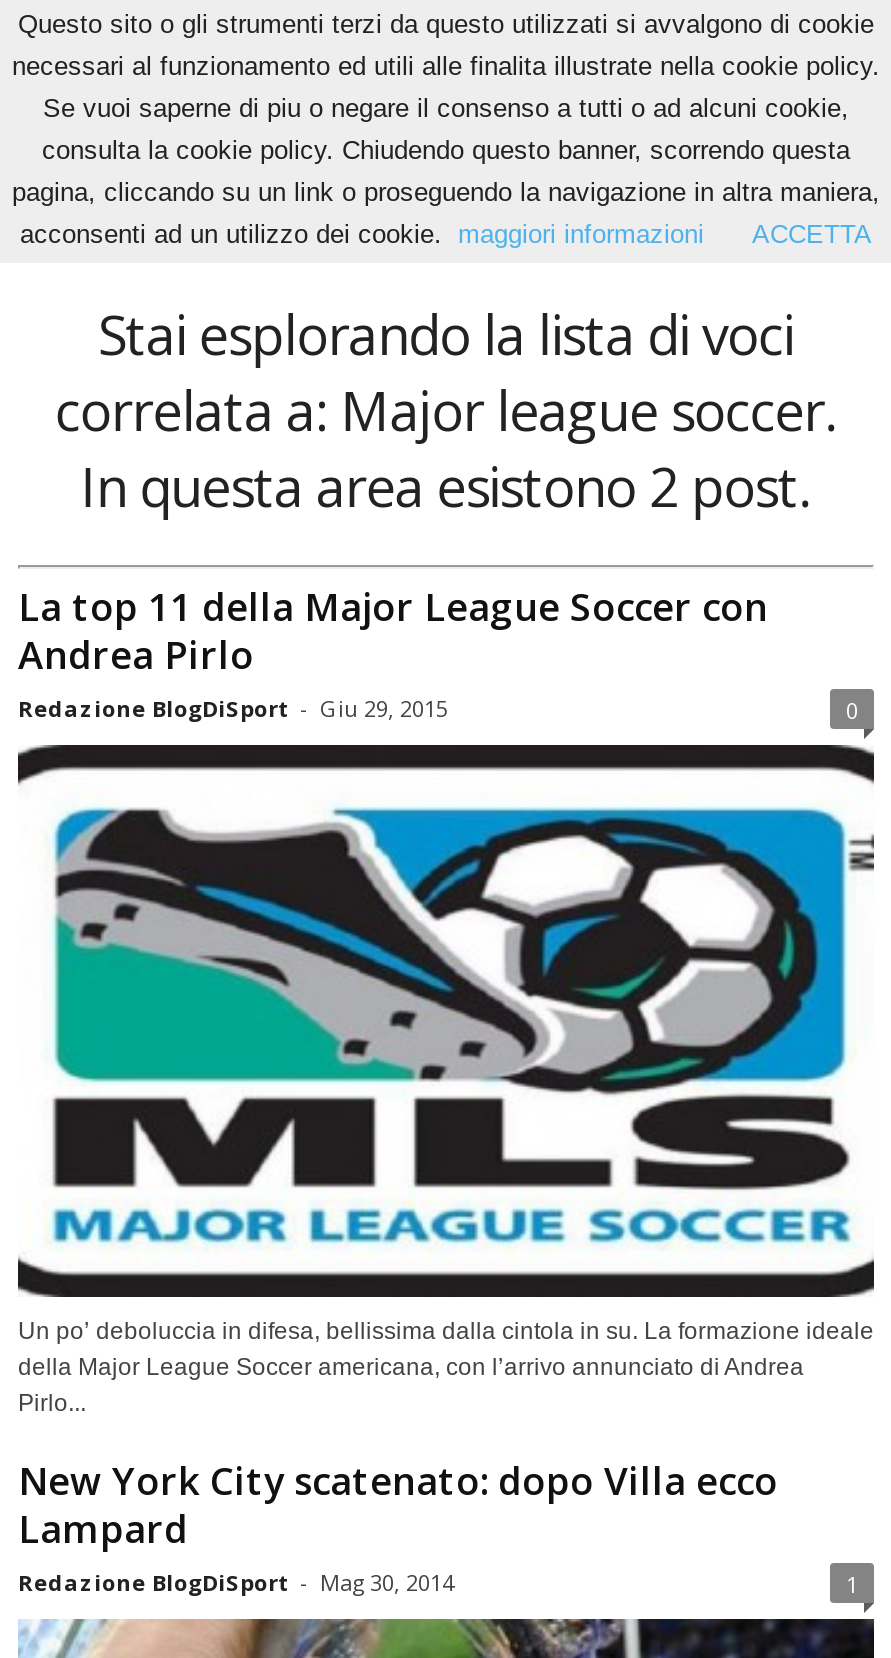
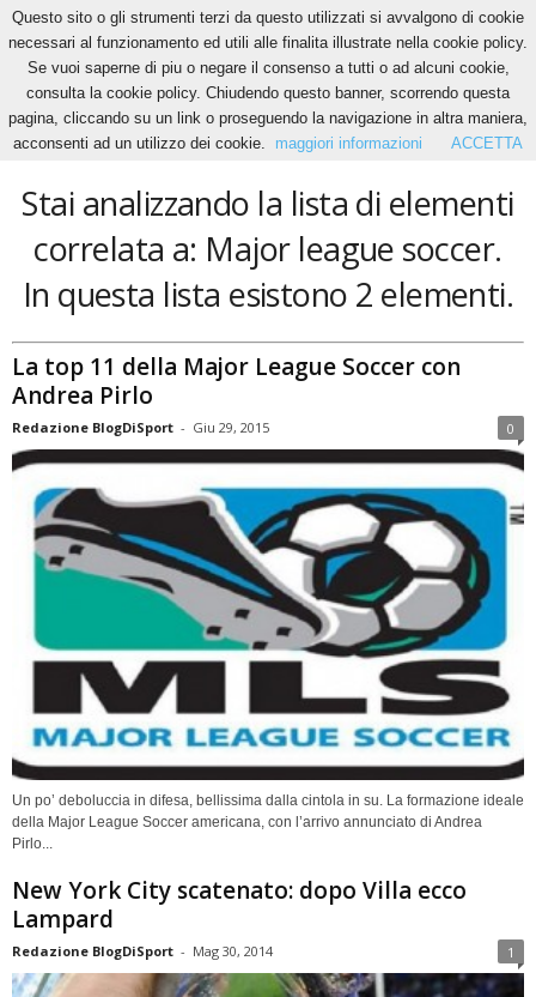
- Stai esplorando la lista di voci
+ Stai analizzando la lista di elementi

- In questa area esistono 2 post.
+ In questa lista esistono 2 elementi.
